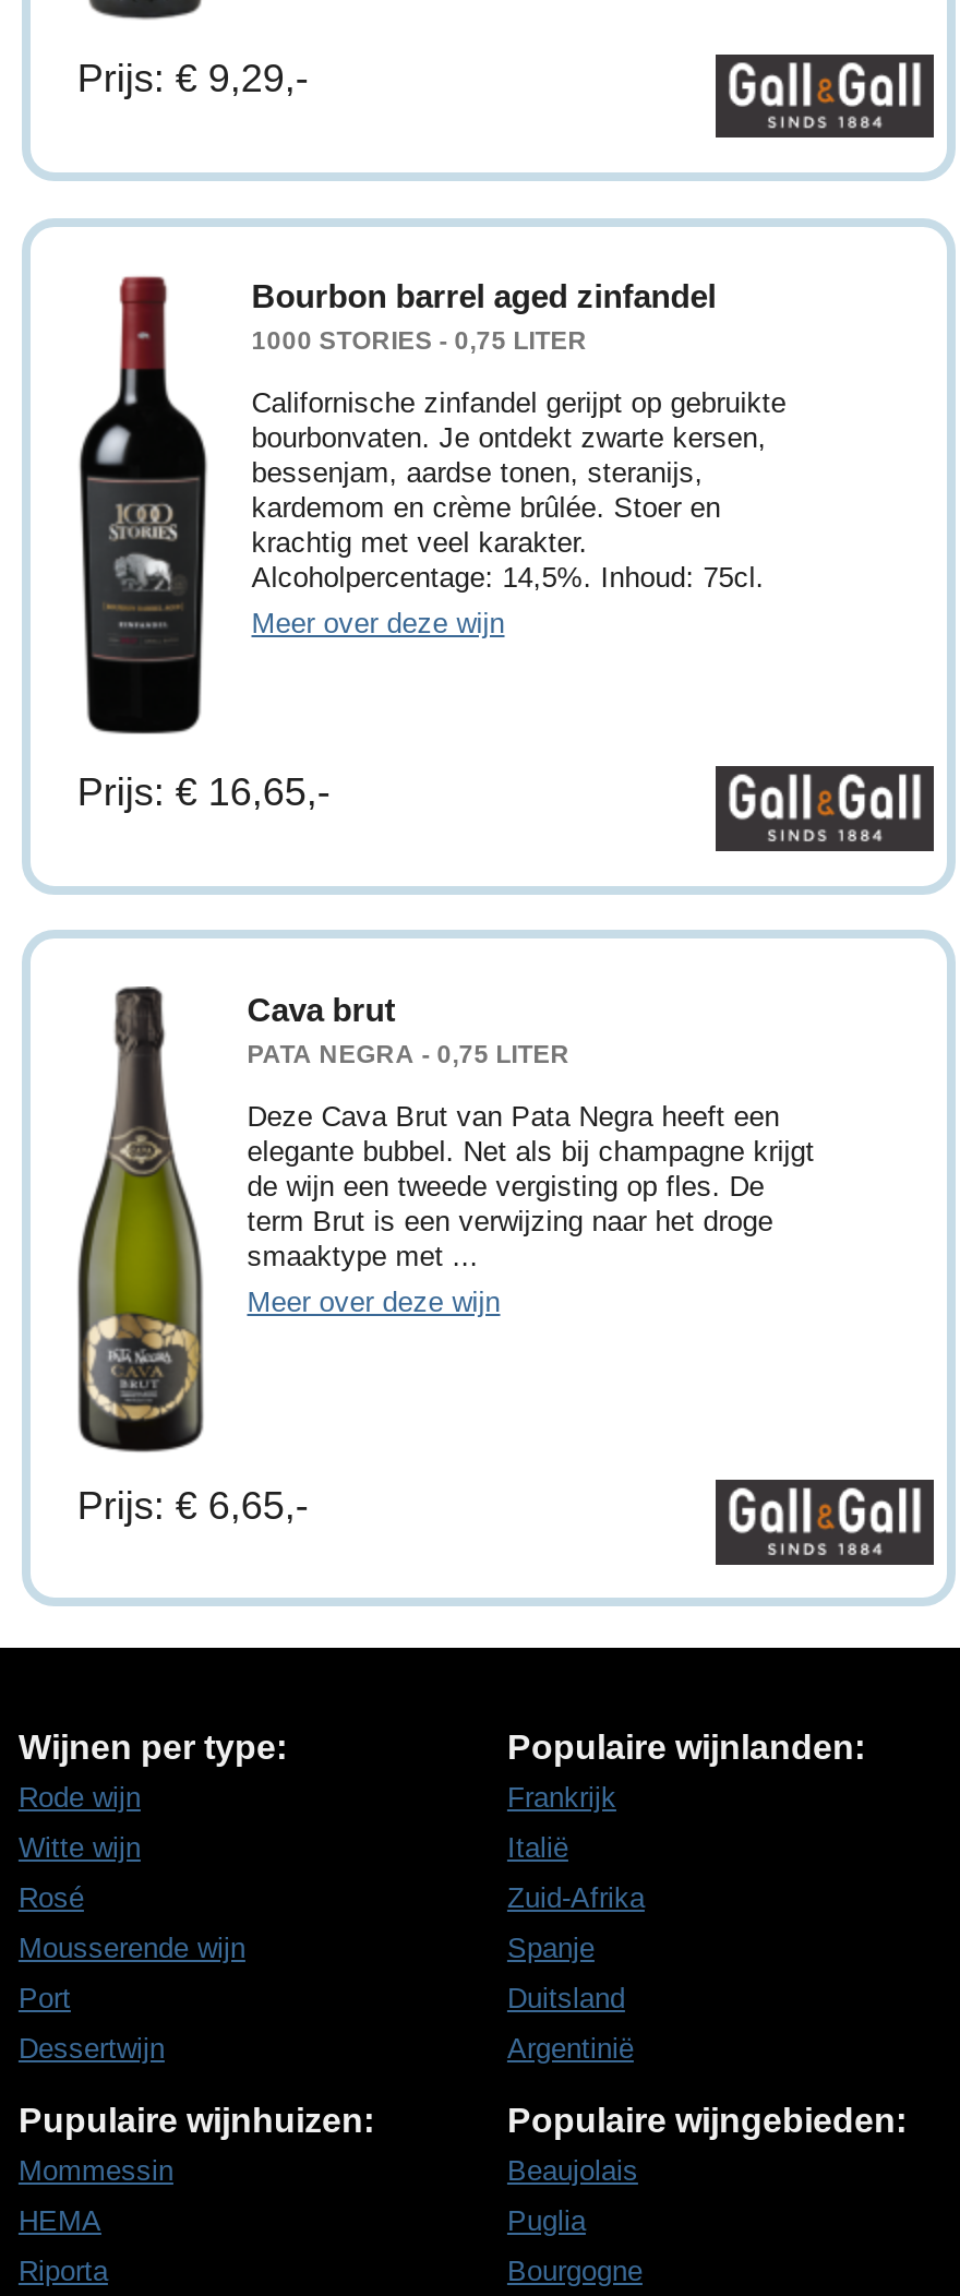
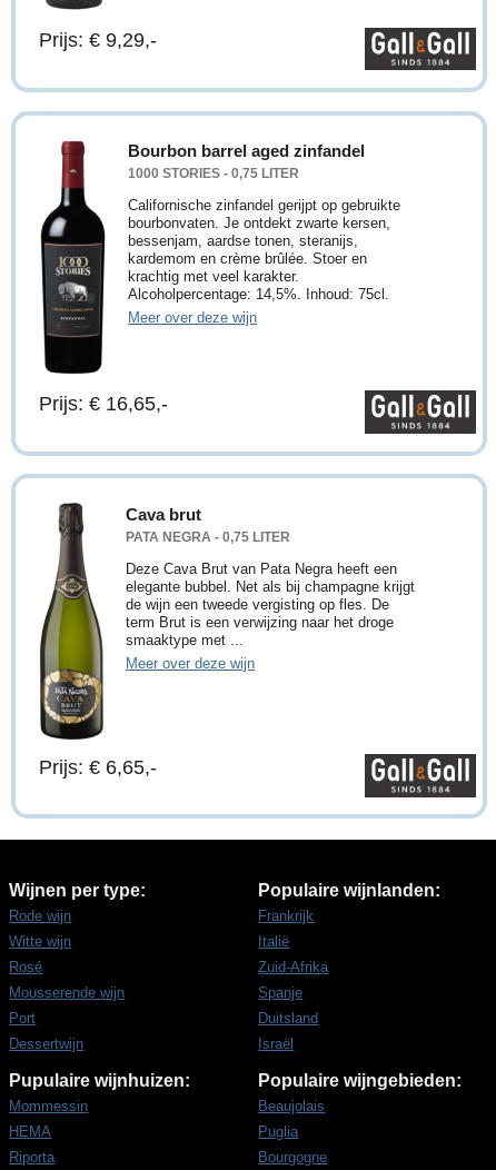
- Argentinië
+ Israël
